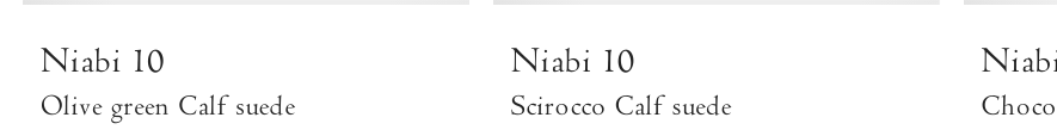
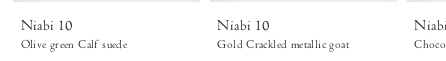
- Scirocco Calf suede
+ Gold Crackled metallic goat
